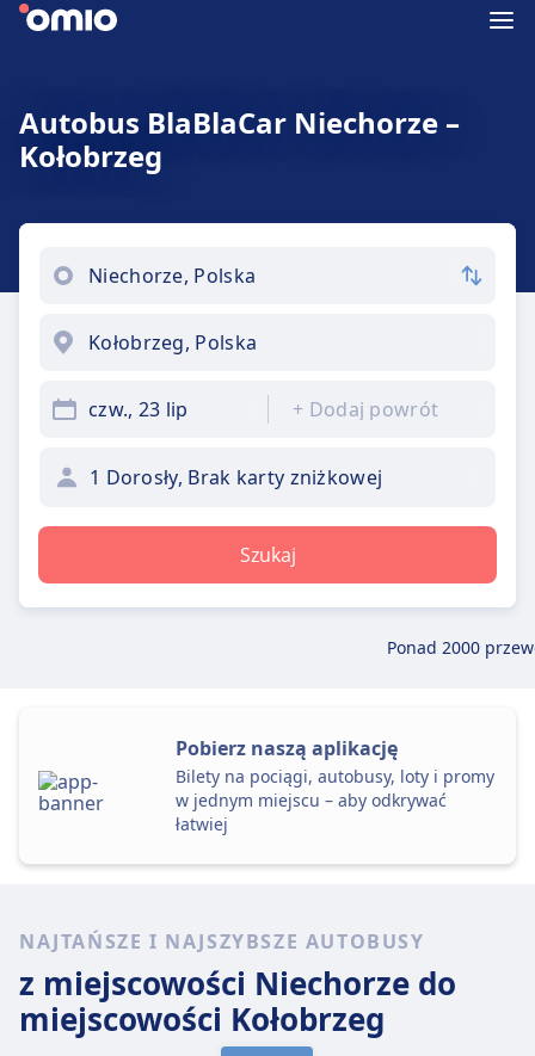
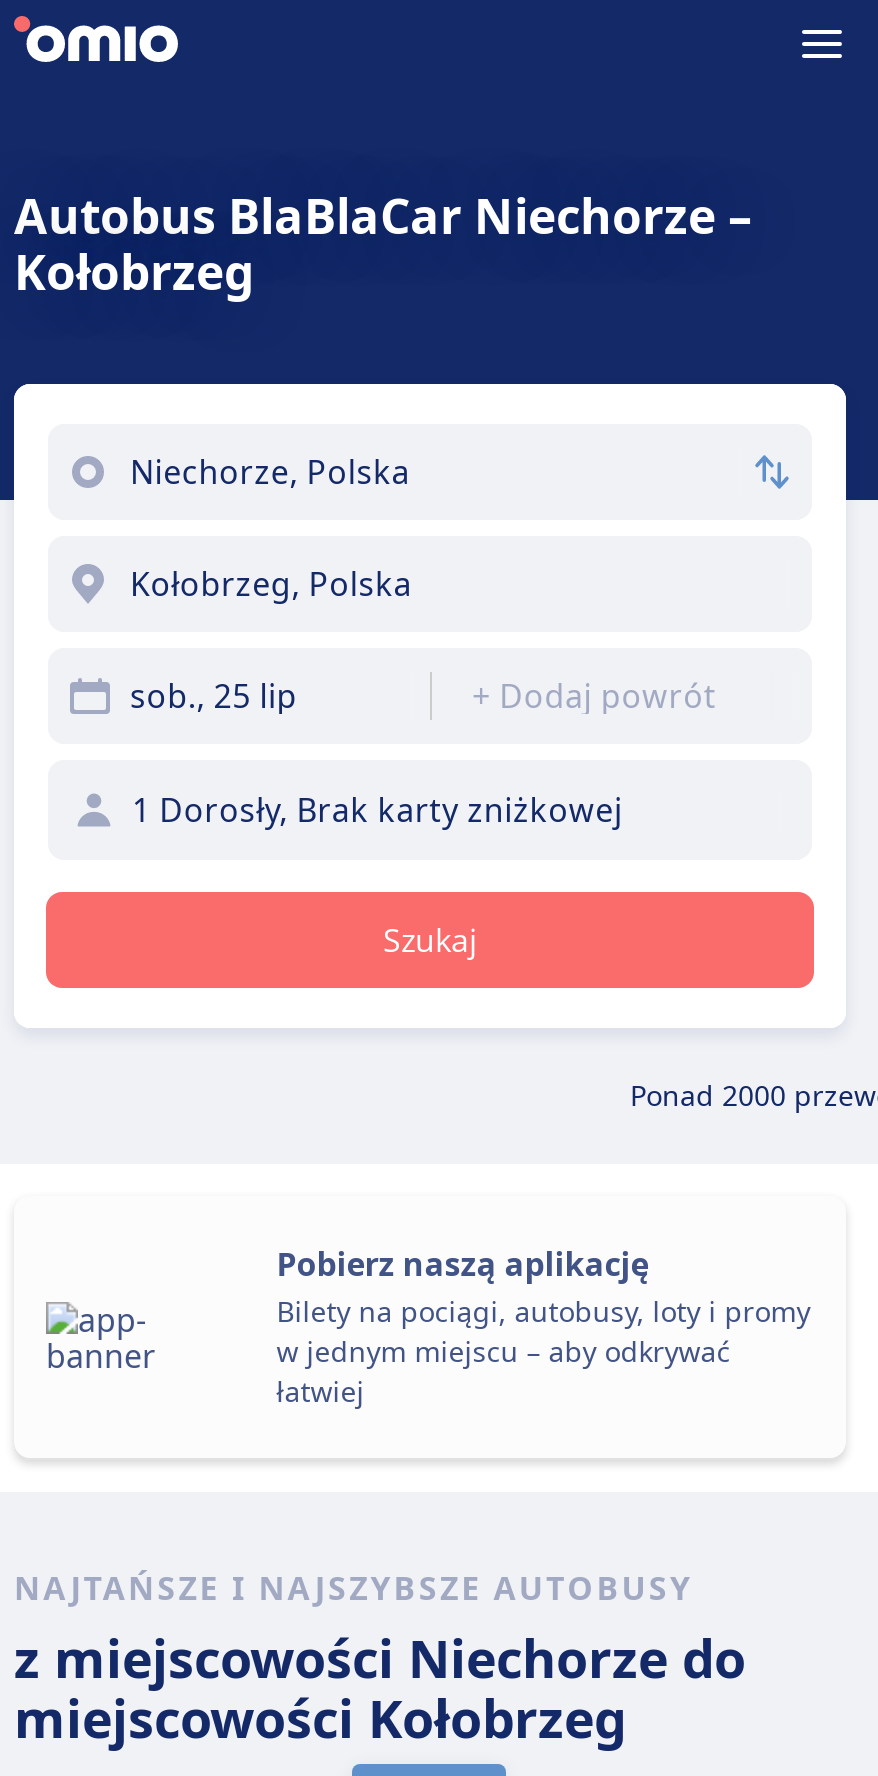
- czw., 23 lip
+ sob., 25 lip
